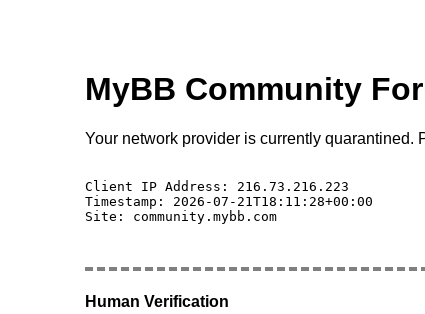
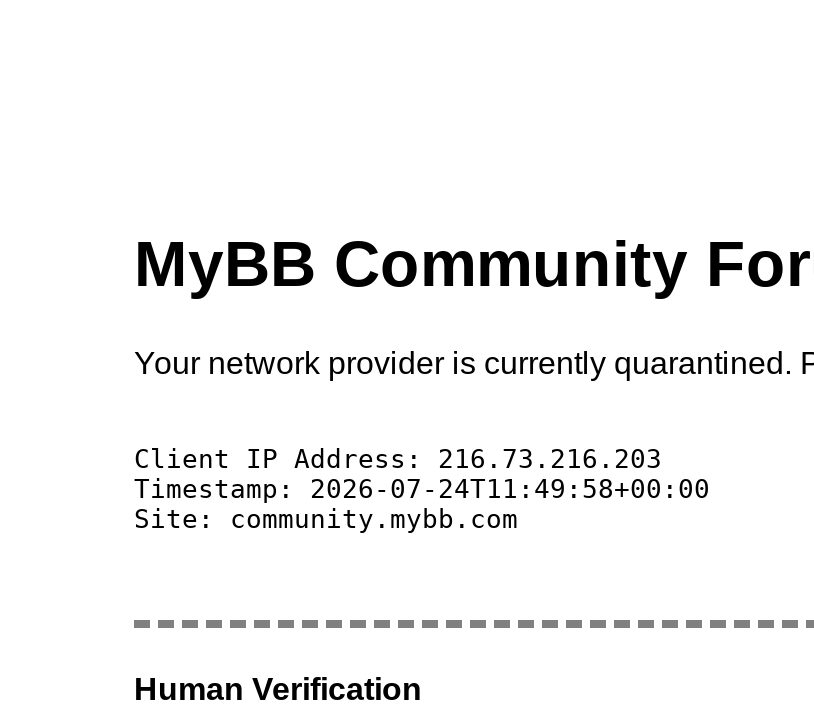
- Client IP Address: 216.73.216.223
+ Client IP Address: 216.73.216.203

- Timestamp: 2026-07-21T18:11:28+00:00
+ Timestamp: 2026-07-24T11:49:58+00:00
